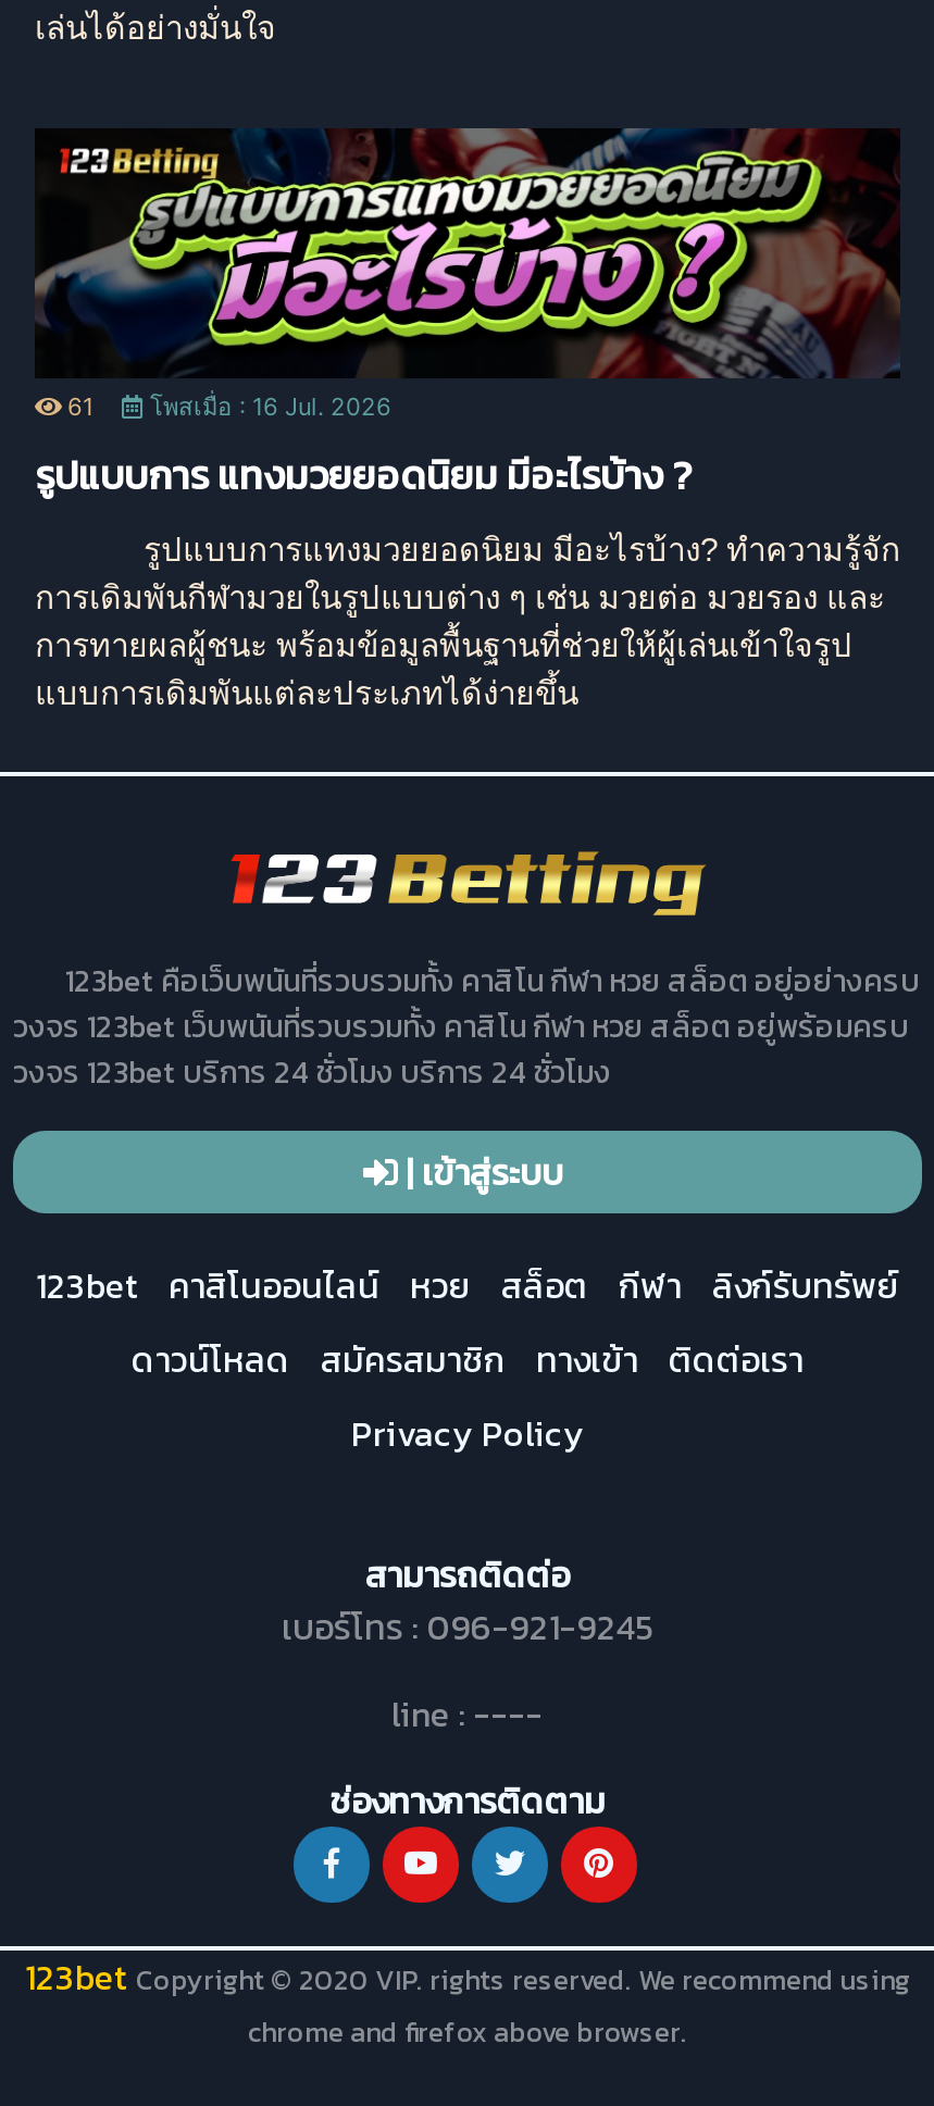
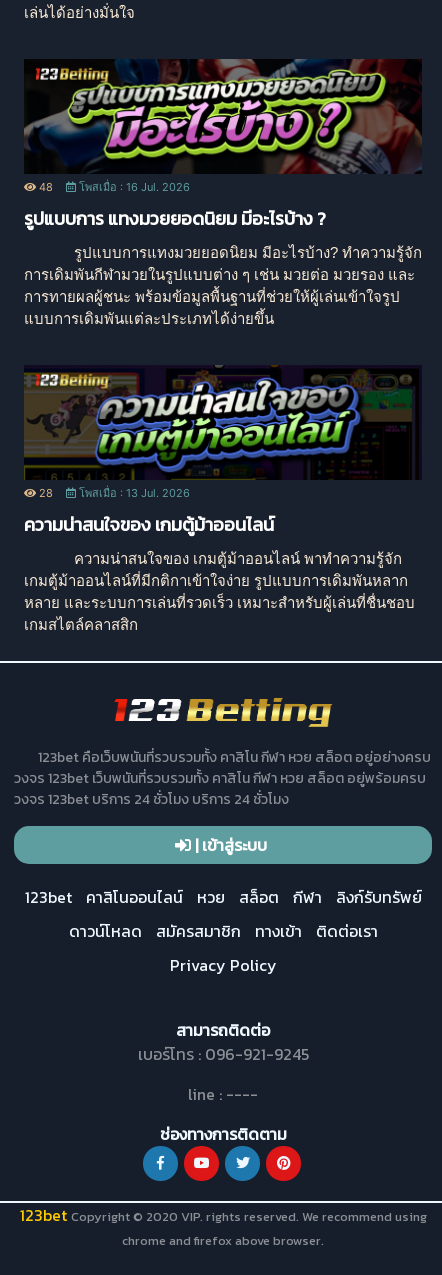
- 61 โพสเมื่อ : 16 Jul. 2026
+ 48 โพสเมื่อ : 16 Jul. 2026

+ [image]
+ 28
+ โพสเมื่อ : 13 Jul. 2026
+ ความน่าสนใจของ เกมตู้ม้าออนไลน์
+ ความน่าสนใจของ เกมตู้ม้าออนไลน์ พาทำความรู้จัก
+ เกมตู้ม้าออนไลน์ที่มีกติกาเข้าใจง่าย รูปแบบการเดิมพันหลาก
+ หลาย และระบบการเล่นที่รวดเร็ว เหมาะสำหรับผู้เล่นที่ชื่นชอบ
+ เกมสไตล์คลาสสิก
